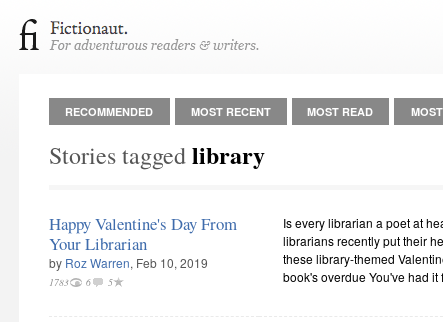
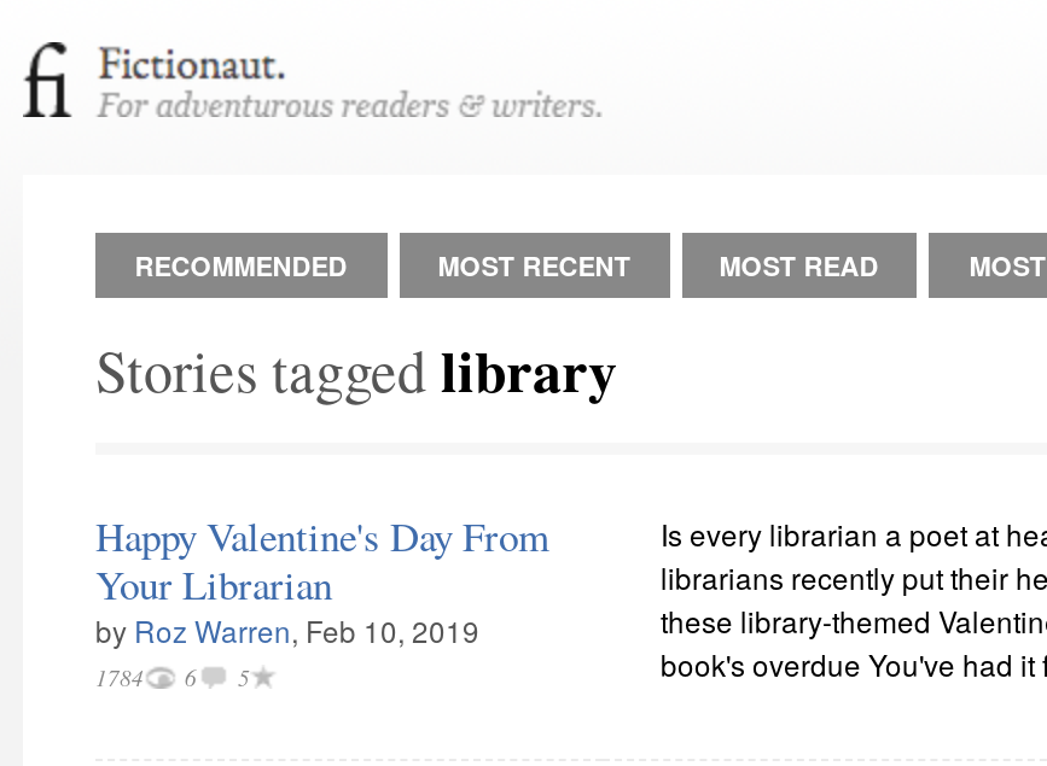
- 1783 6 5
+ 1784 6 5
